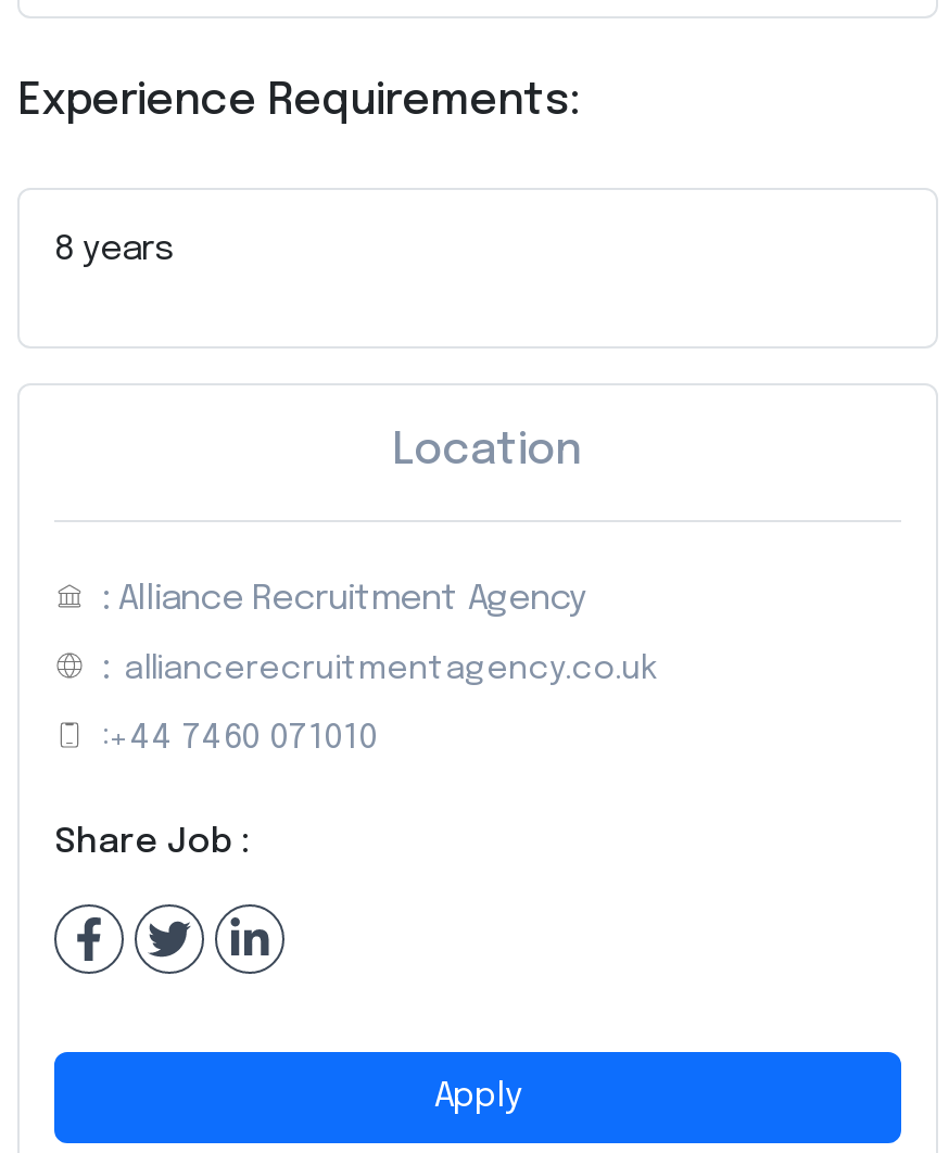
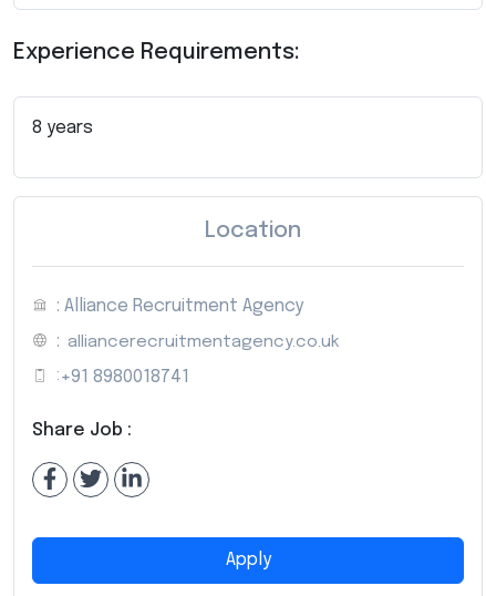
- :+44 7460 071010
+ :+91 8980018741
